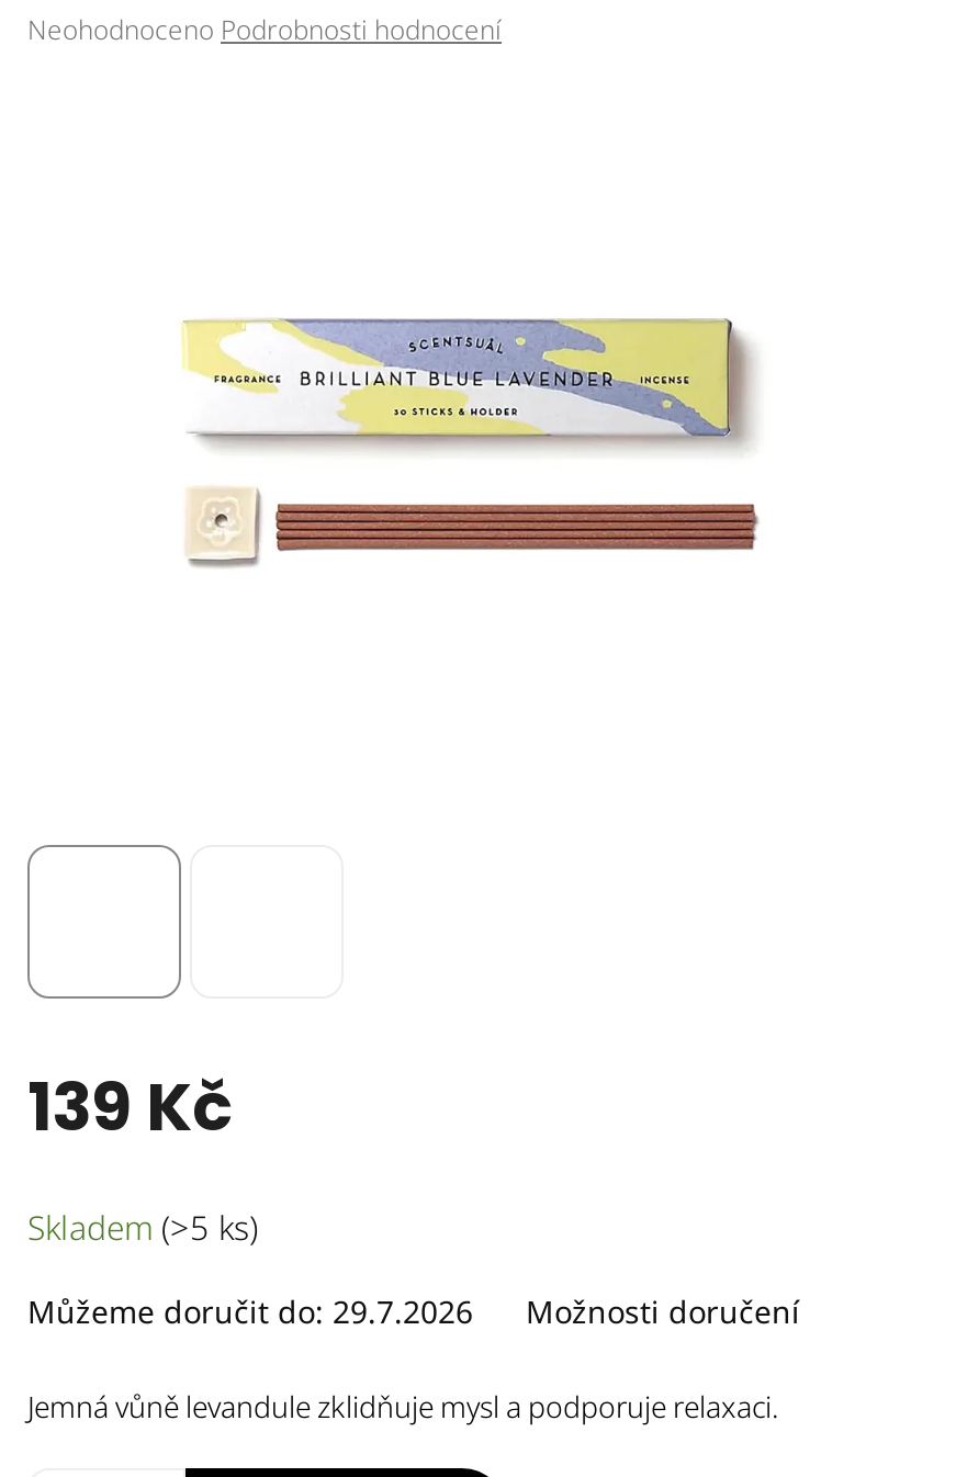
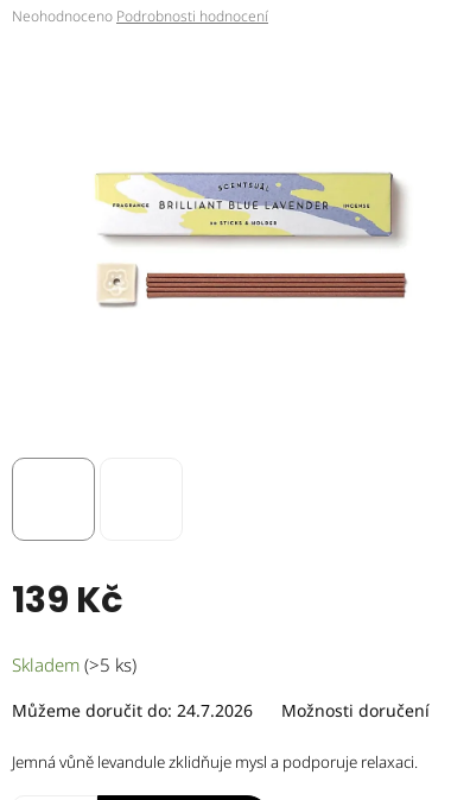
- Můžeme doručit do: 29.7.2026
+ Můžeme doručit do: 24.7.2026
